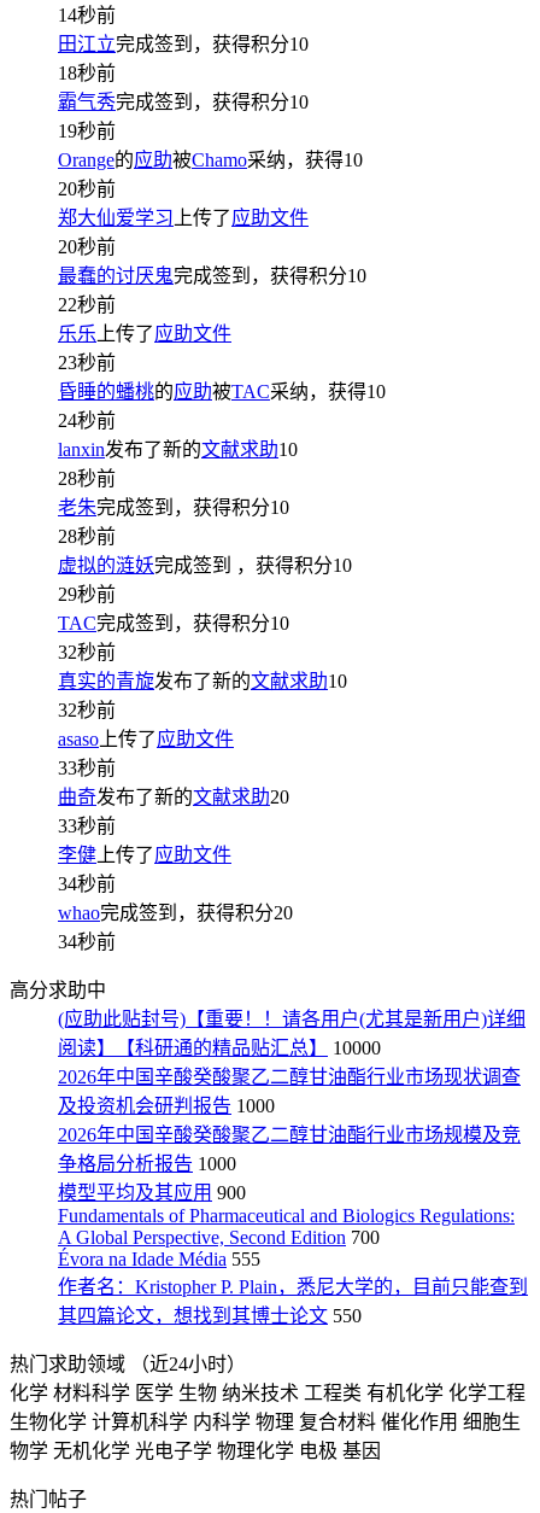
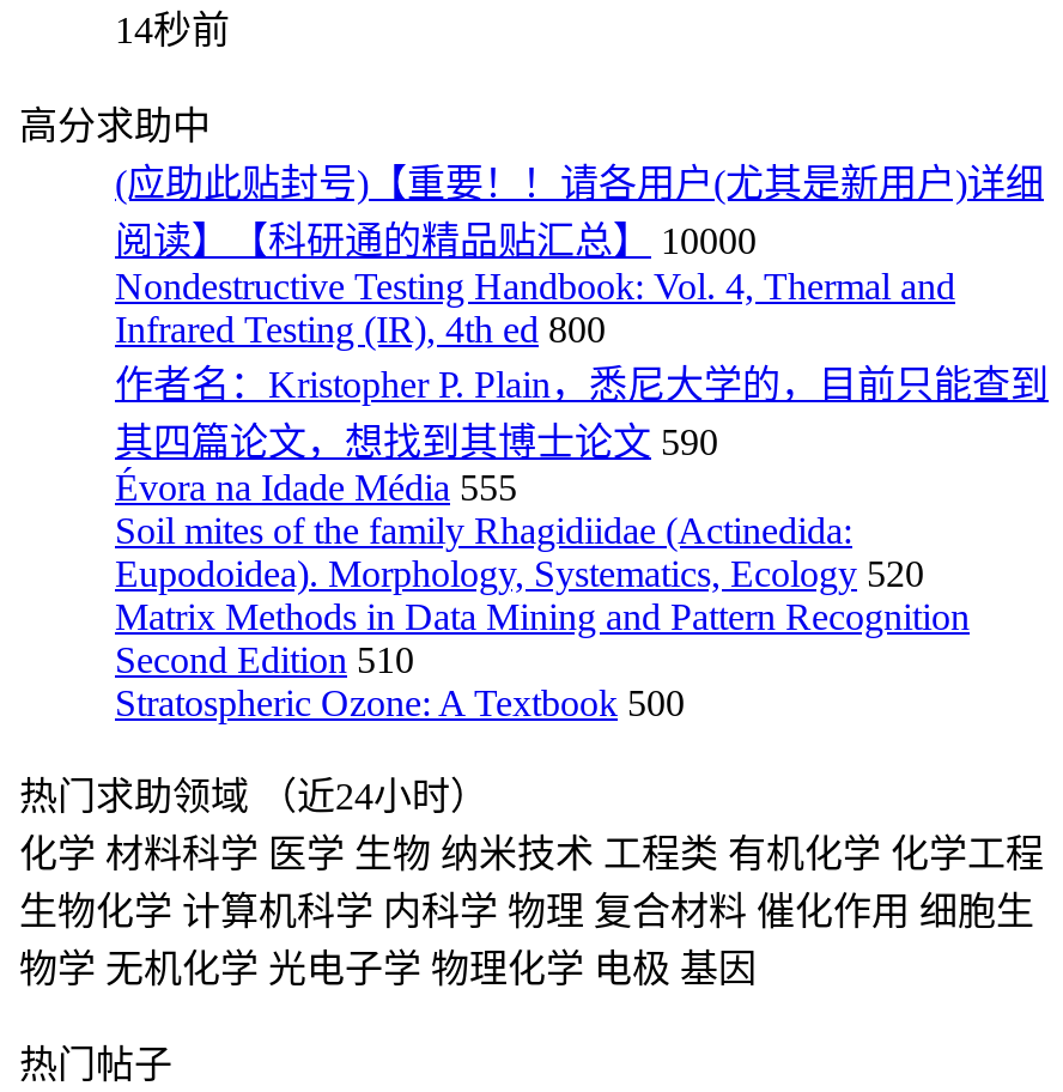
- 田江立完成签到，获得积分10
- 18秒前
- 霸气秀完成签到，获得积分10
- 19秒前
- Orange的应助被Chamo采纳，获得10
- 20秒前
- 郑大仙爱学习上传了应助文件
- 20秒前
- 最蠢的讨厌鬼完成签到，获得积分10
- 22秒前
- 乐乐上传了应助文件
- 23秒前
- 昏睡的蟠桃的应助被TAC采纳，获得10
- 24秒前
- lanxin发布了新的文献求助10
- 28秒前
- 老朱完成签到，获得积分10
- 28秒前
- 虚拟的涟妖完成签到，获得积分10
- 29秒前
- TAC完成签到，获得积分10
- 32秒前
- 真实的青旋发布了新的文献求助10
- 32秒前
- asaso上传了应助文件
- 33秒前
- 曲奇发布了新的文献求助20
- 33秒前
- 李健上传了应助文件
- 34秒前
- whao完成签到，获得积分20
- 34秒前

- 2026年中国辛酸癸酸聚乙二醇甘油酯行业市场现状调查
- 及投资机会研判报告 1000
- 2026年中国辛酸癸酸聚乙二醇甘油酯行业市场规模及竞
- 争格局分析报告 1000
- 模型平均及其应用 900
- Fundamentals of Pharmaceutical and Biologics Regulations:
- A Global Perspective, Second Edition 700
+ Nondestructive Testing Handbook: Vol. 4, Thermal and
+ Infrared Testing (IR), 4th ed 800
+ 其四篇论文，想找到其博士论文 590

moved up: Évora na Idade Média 555

moved up: 作者名：Kristopher P. Plain，悉尼大学的，目前只能查到

- 其四篇论文，想找到其博士论文 550
+ Soil mites of the family Rhagidiidae (Actinedida:
+ Eupodoidea). Morphology, Systematics, Ecology 520
+ Matrix Methods in Data Mining and Pattern Recognition
+ Second Edition 510
+ Stratospheric Ozone: A Textbook 500
